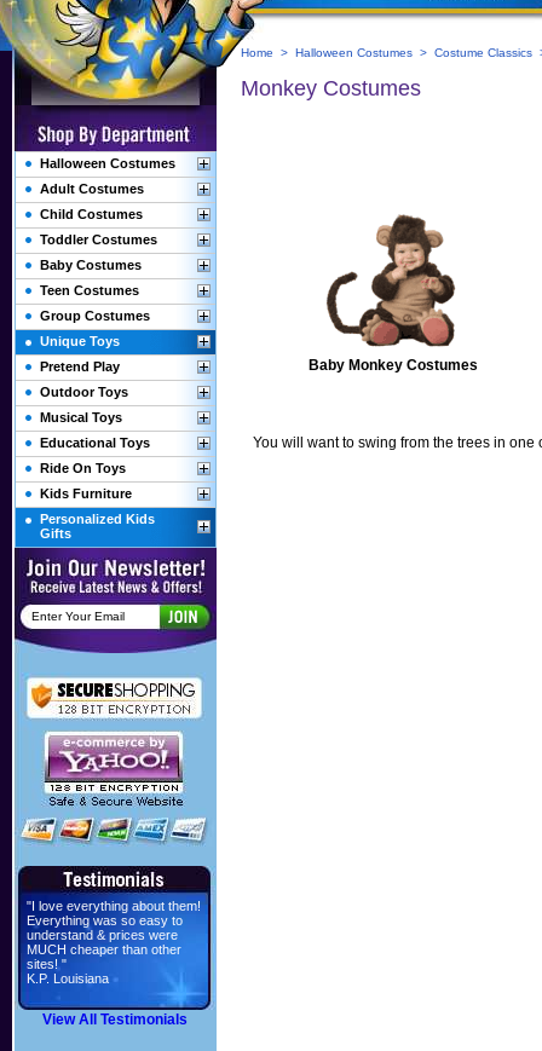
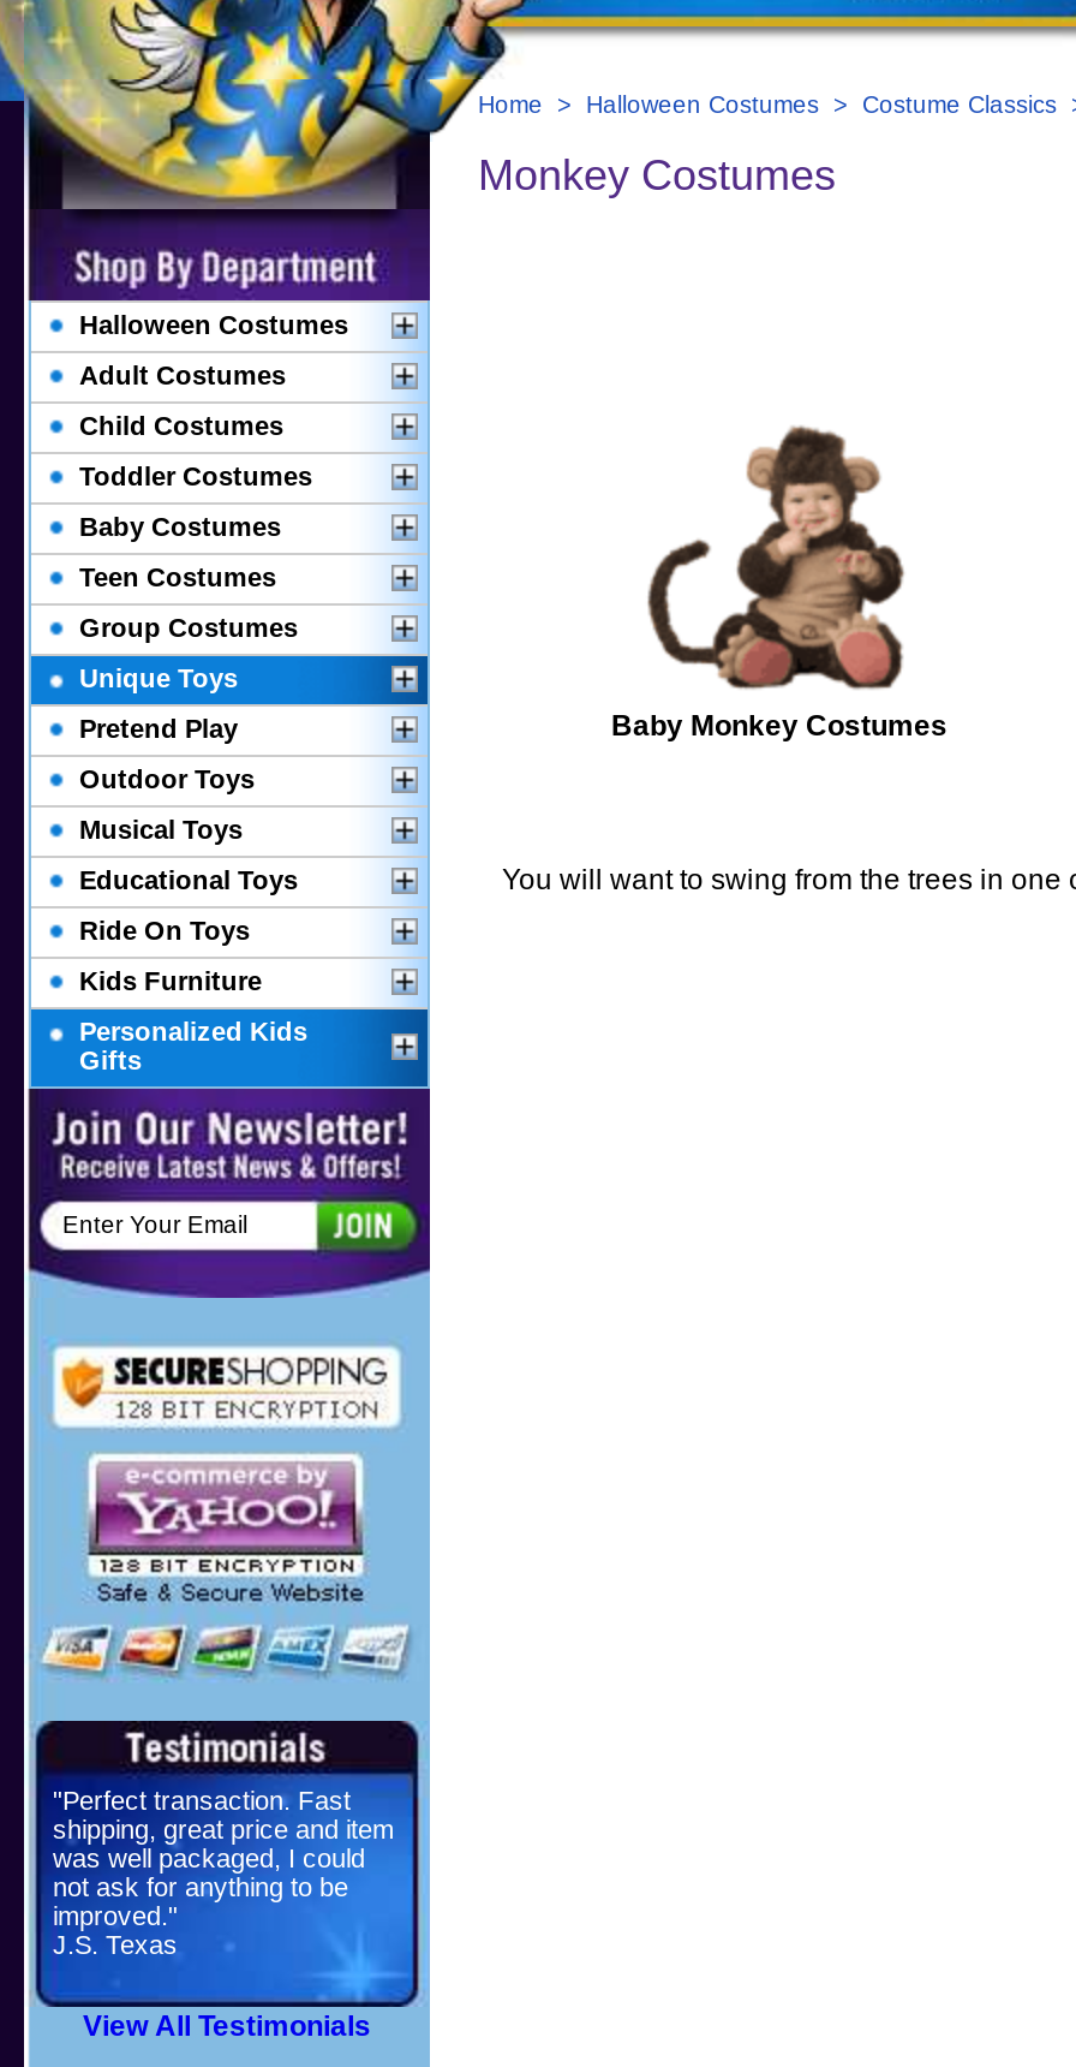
- "I love everything about them!
- Everything was so easy to
- understand & prices were
- MUCH cheaper than other
- sites! "
- K.P. Louisiana
+ "Perfect transaction. Fast
+ shipping, great price and item
+ was well packaged, I could
+ not ask for anything to be
+ improved."
+ J.S. Texas
